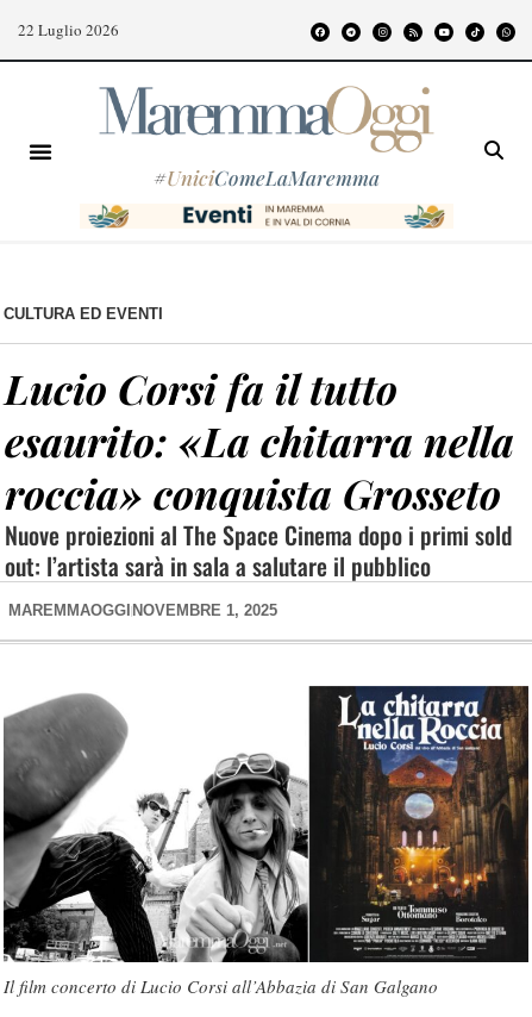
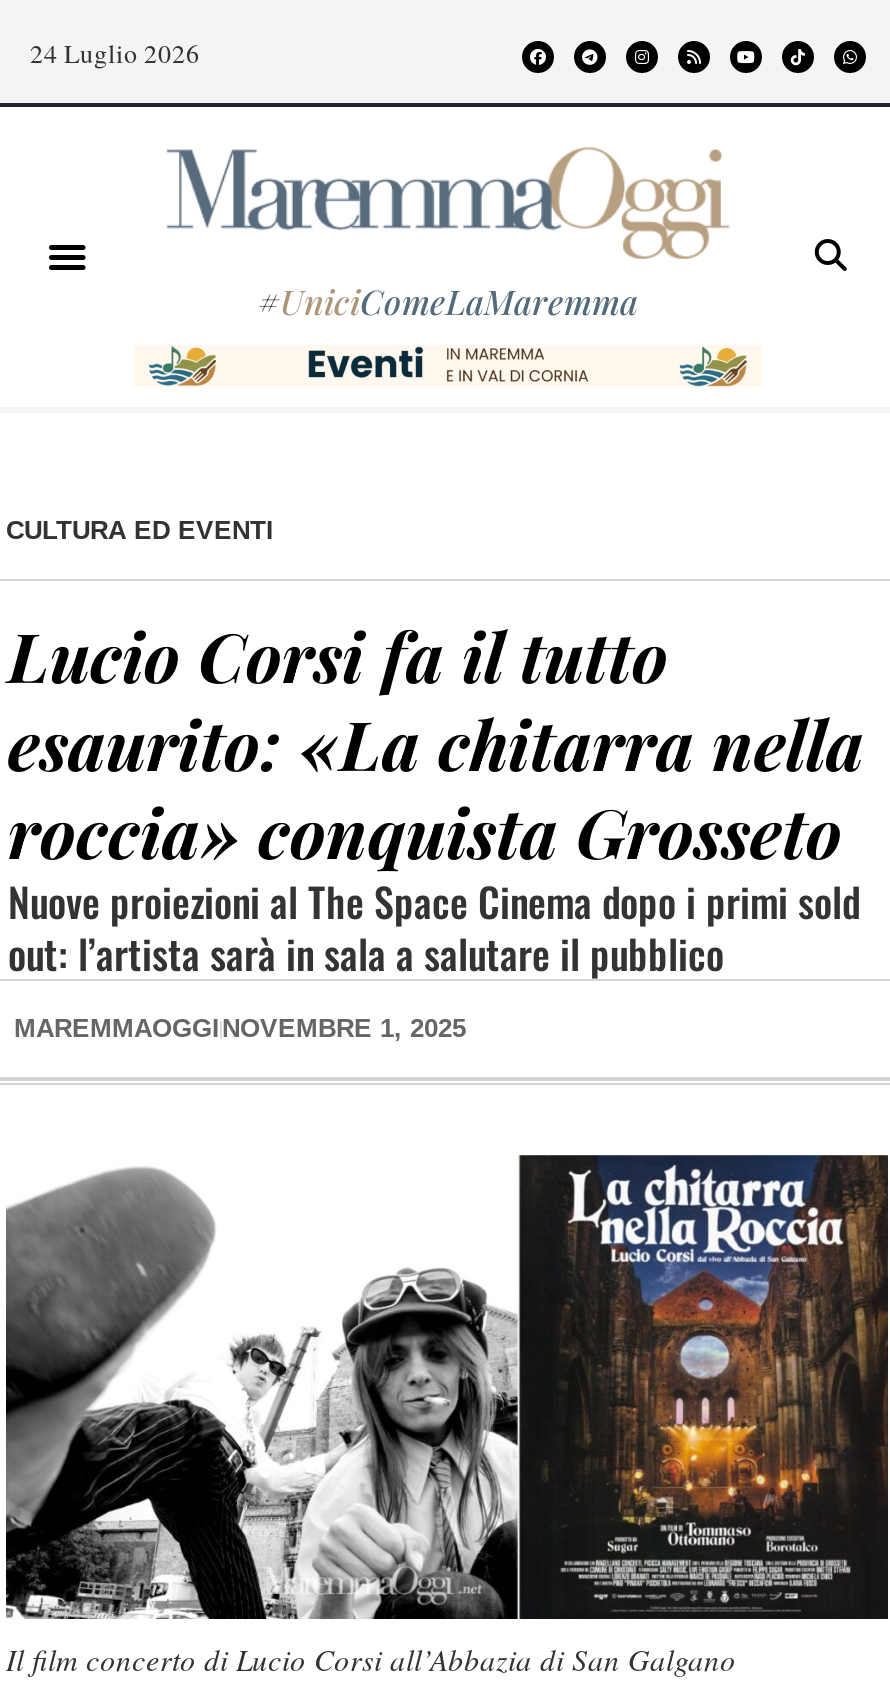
- 22 Luglio 2026
+ 24 Luglio 2026
